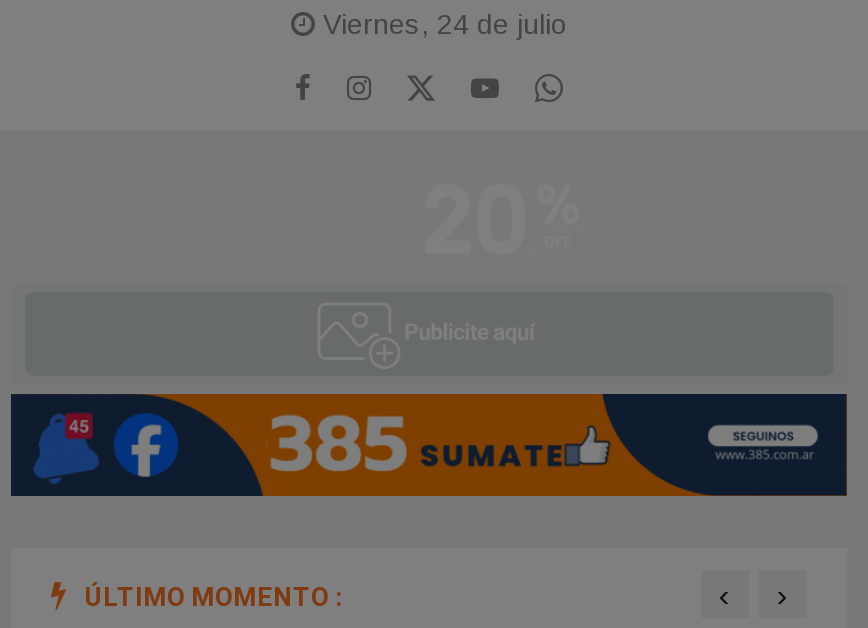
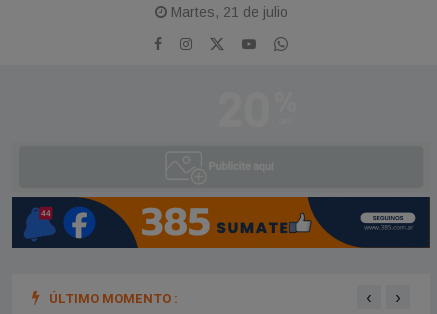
- Viernes, 24 de julio
+ Martes, 21 de julio
